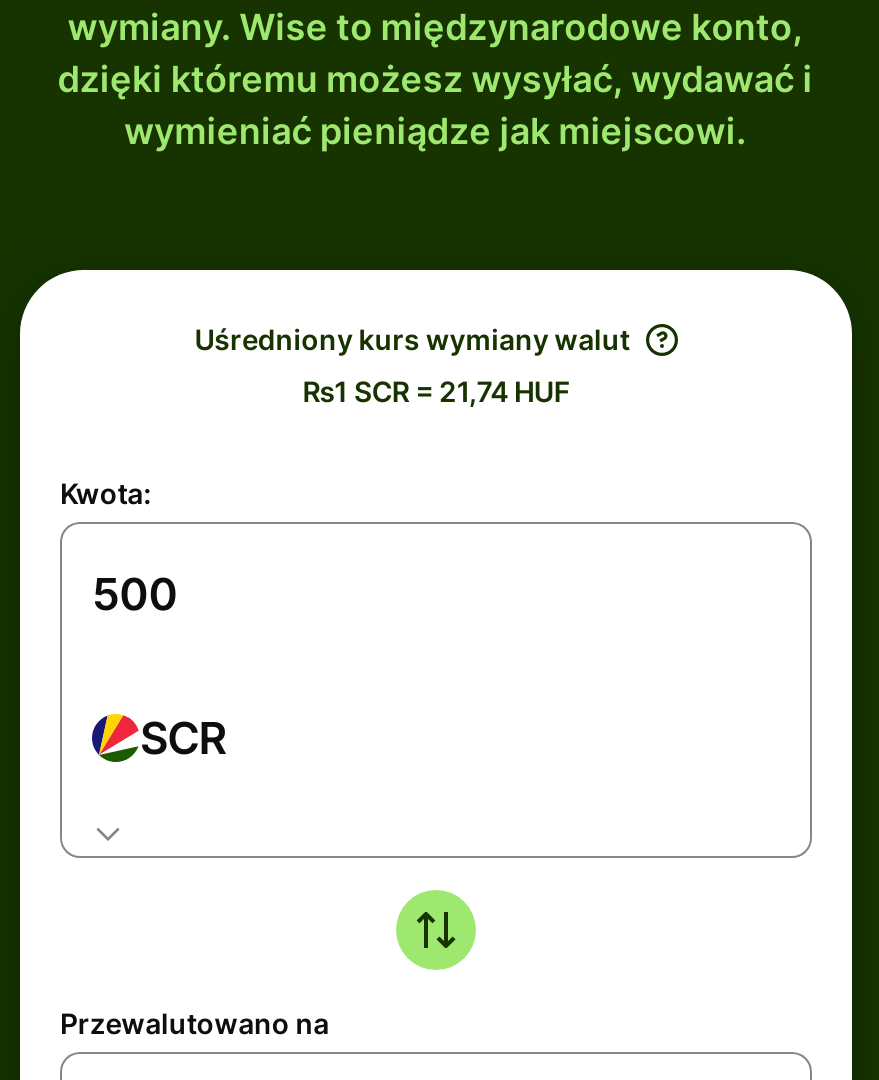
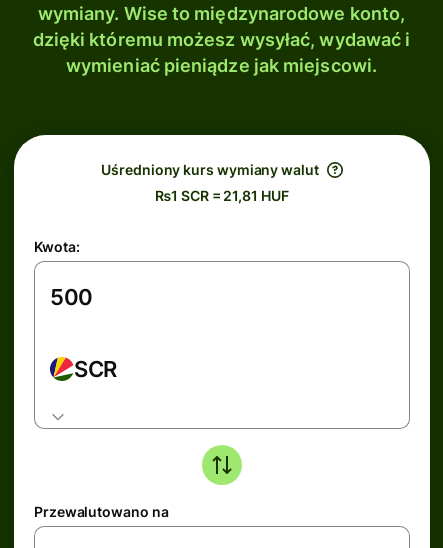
- ₨1 SCR = 21,74 HUF
+ ₨1 SCR = 21,81 HUF
